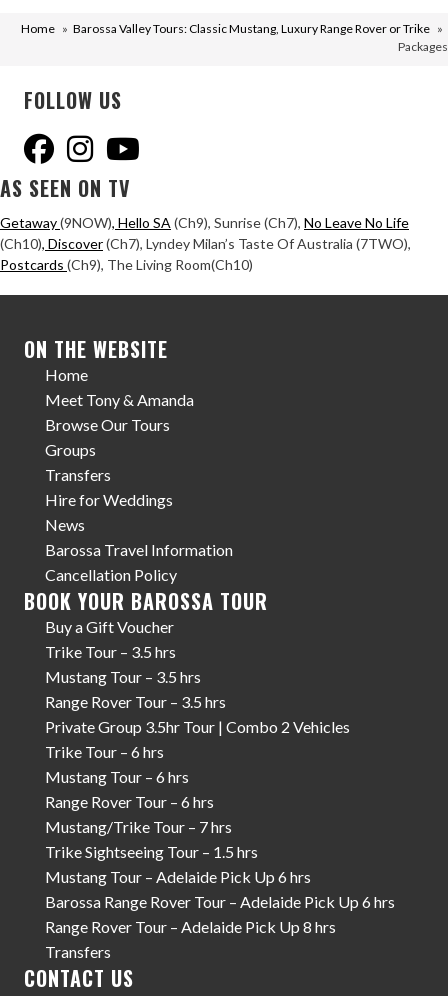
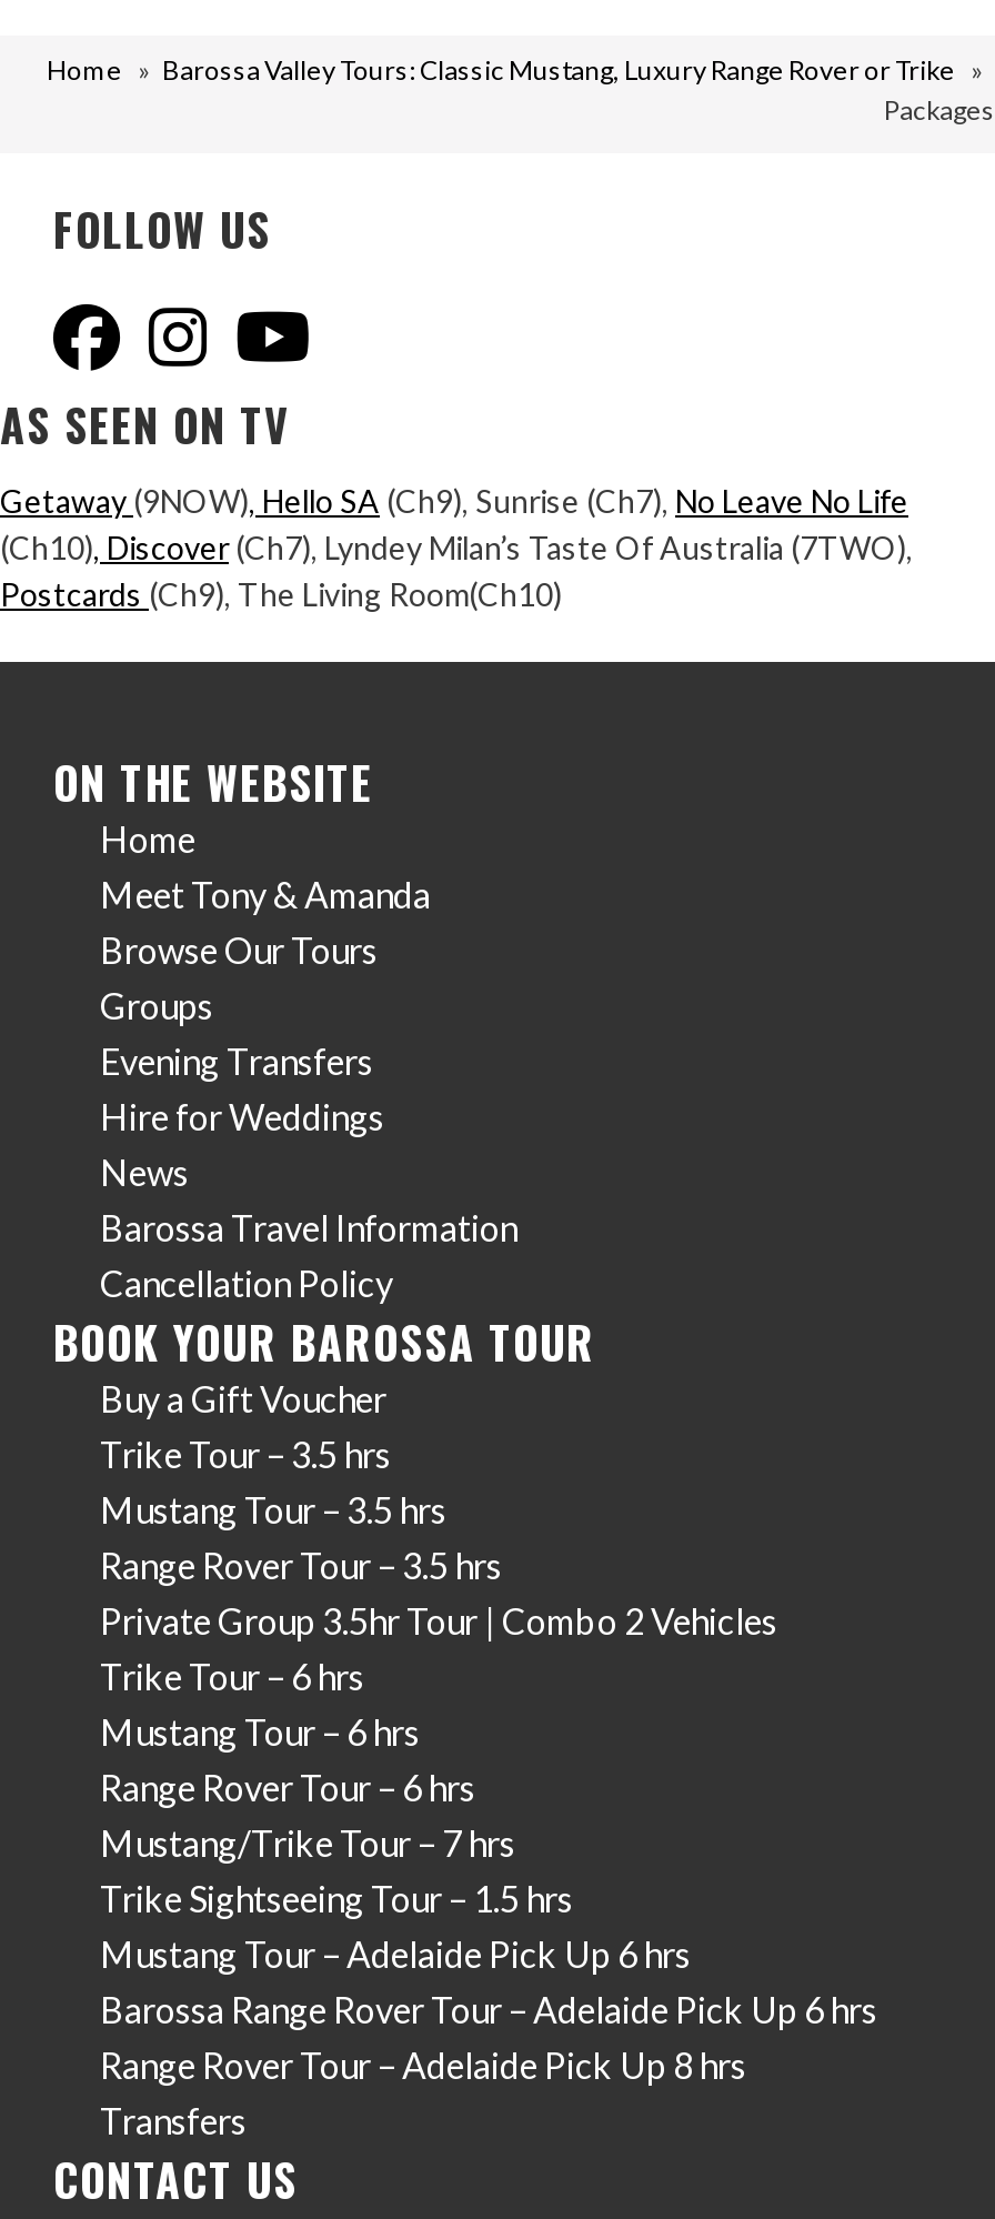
- Transfers
+ Evening Transfers
